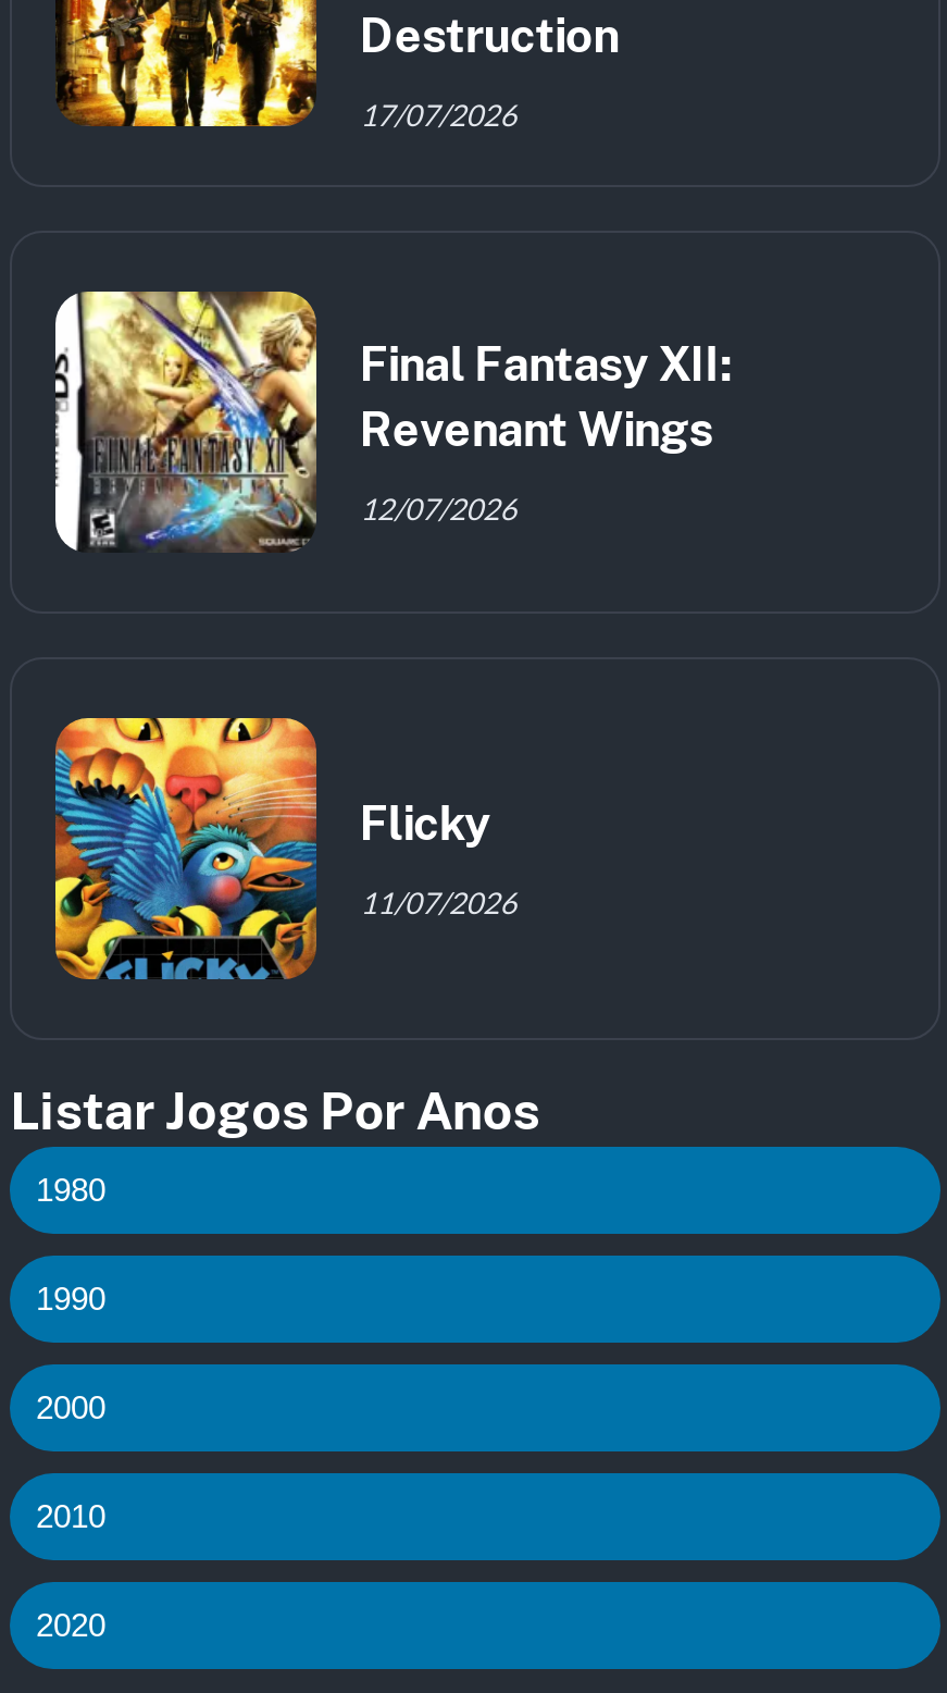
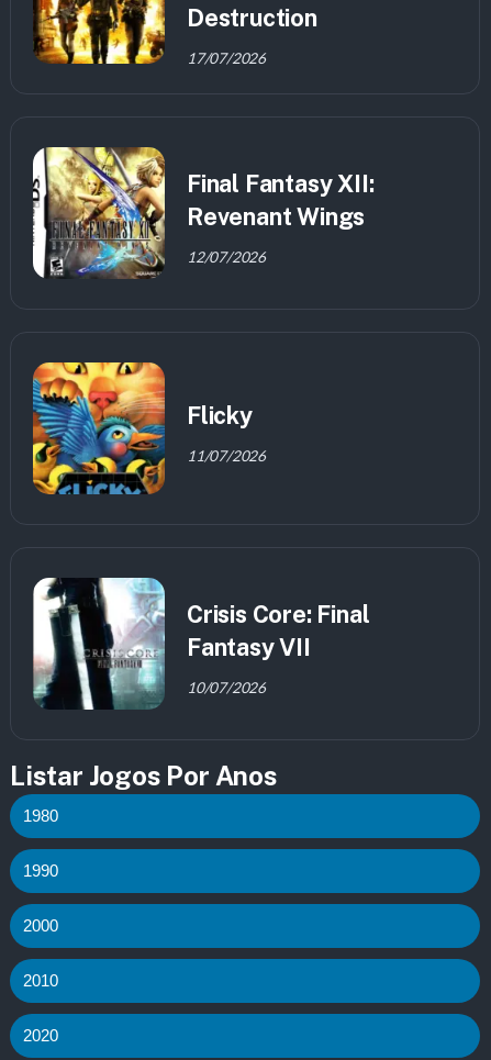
+ [image]
+ Crisis Core: Final
+ Fantasy VII
+ 10/07/2026
